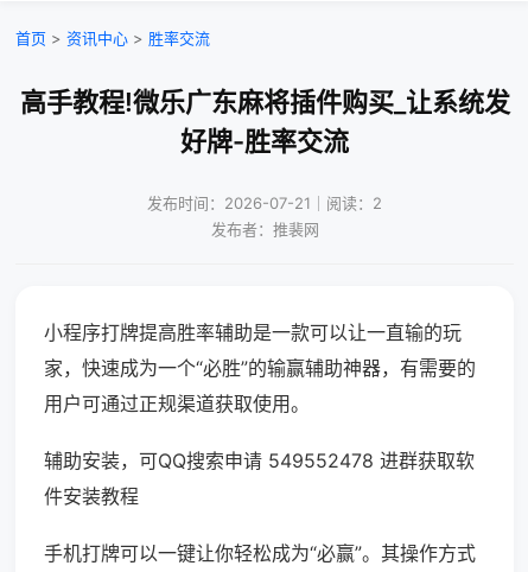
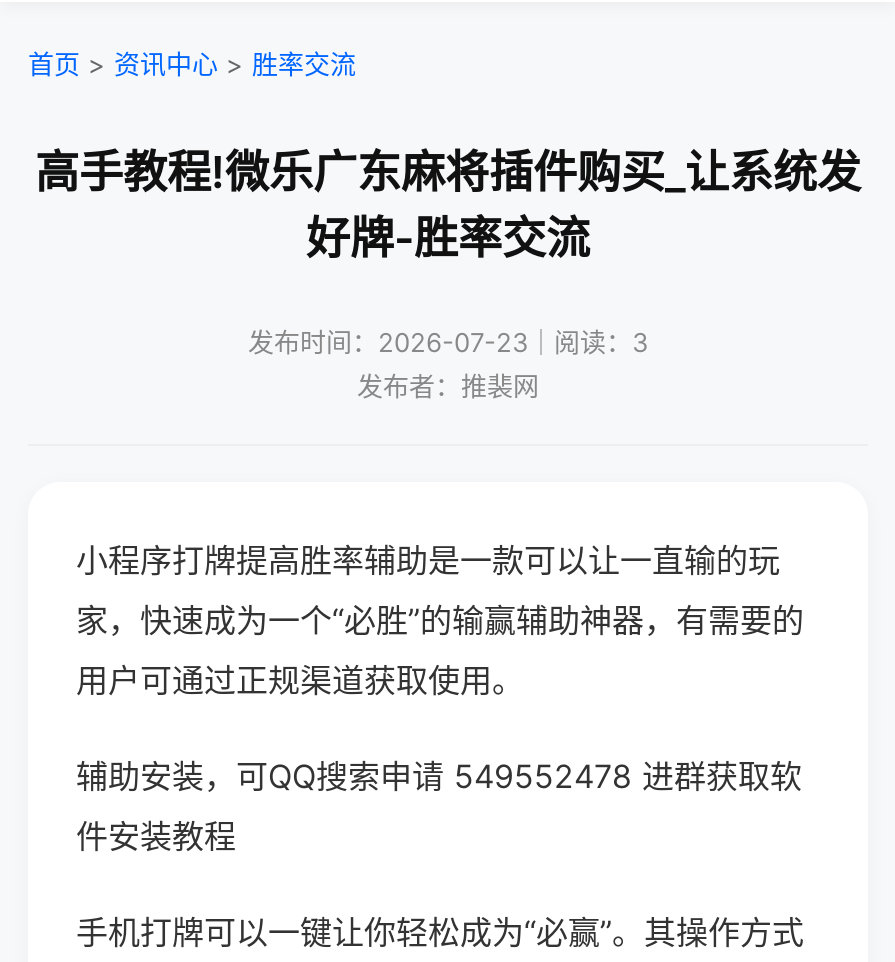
- 发布时间：2026-07-21｜阅读：2
+ 发布时间：2026-07-23｜阅读：3
